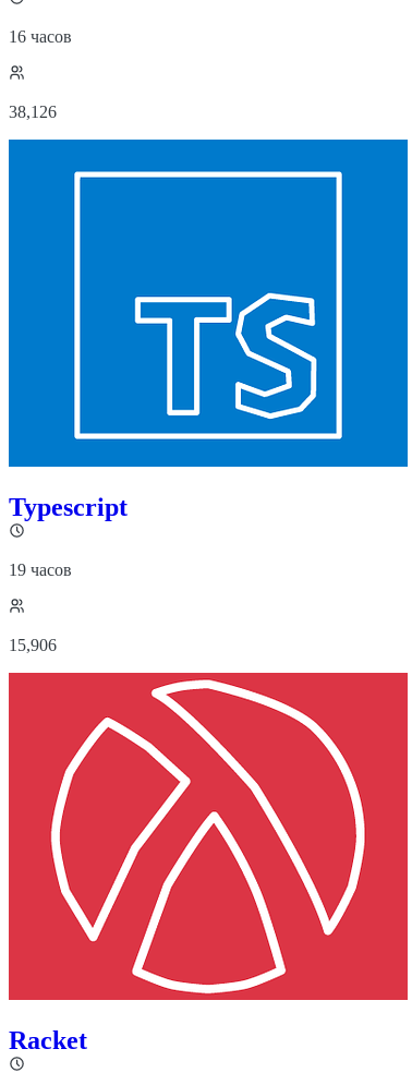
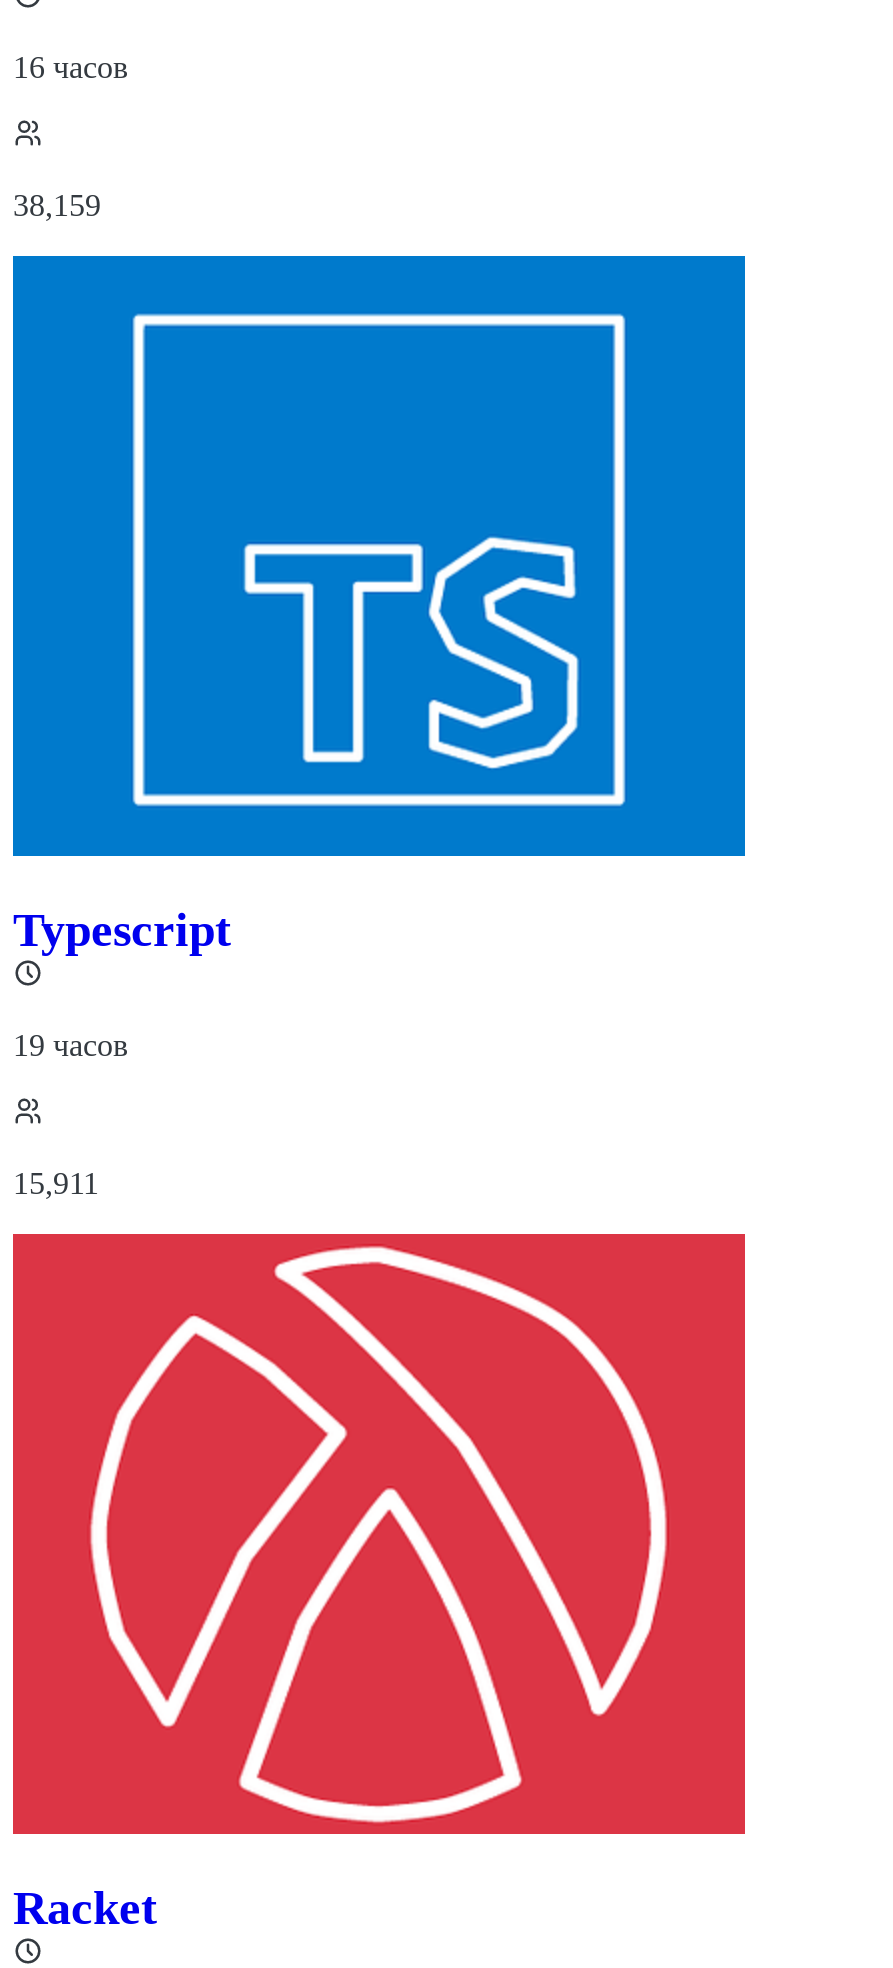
- 38,126
+ 38,159

- 15,906
+ 15,911
